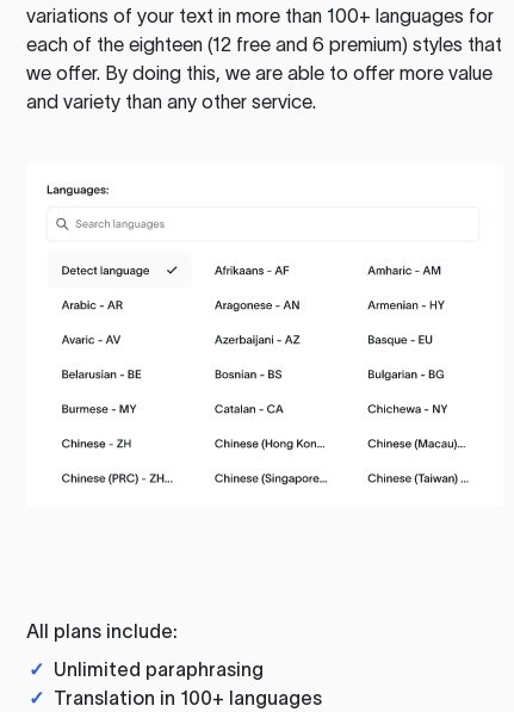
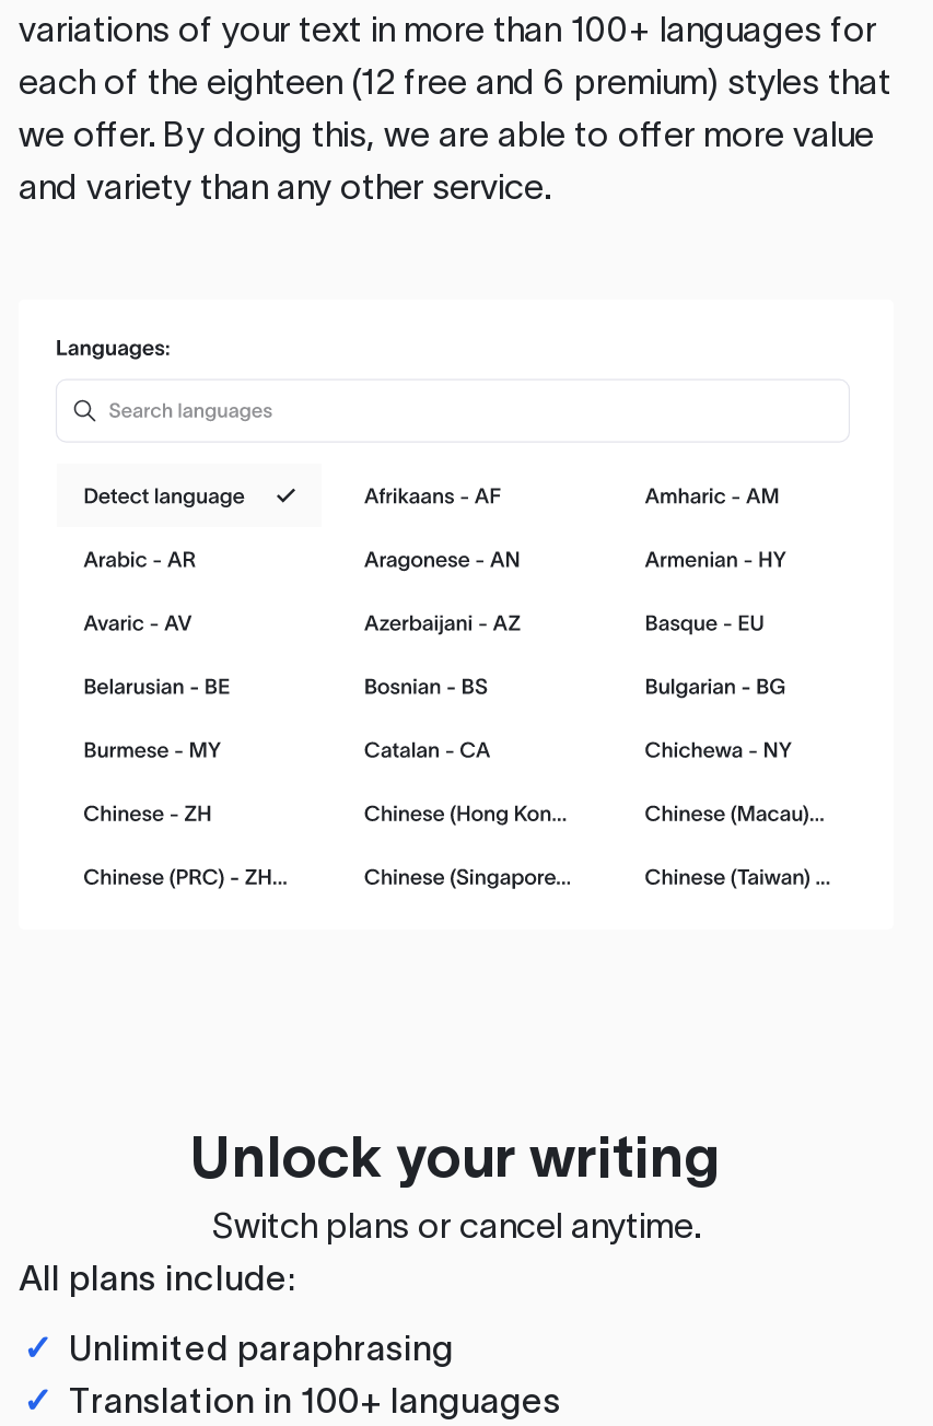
+ Unlock your writing
+ Switch plans or cancel anytime.
